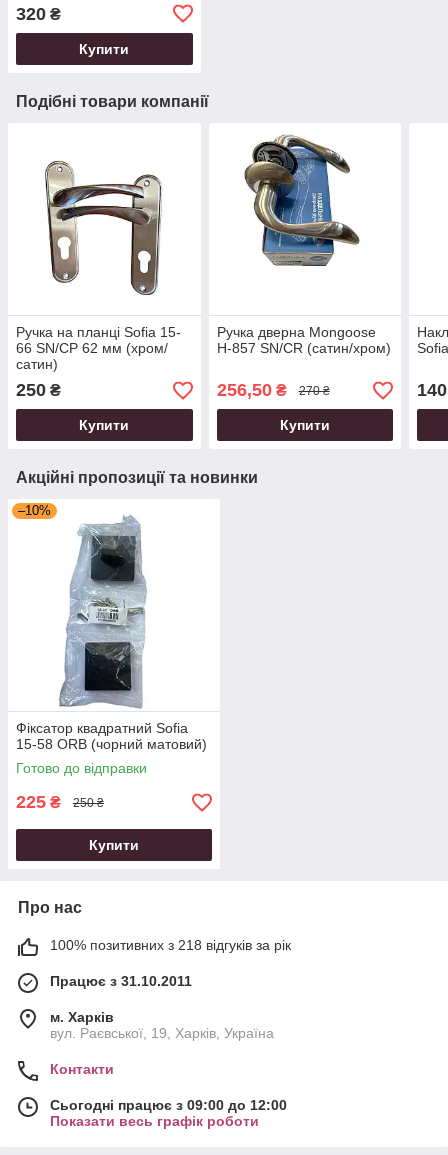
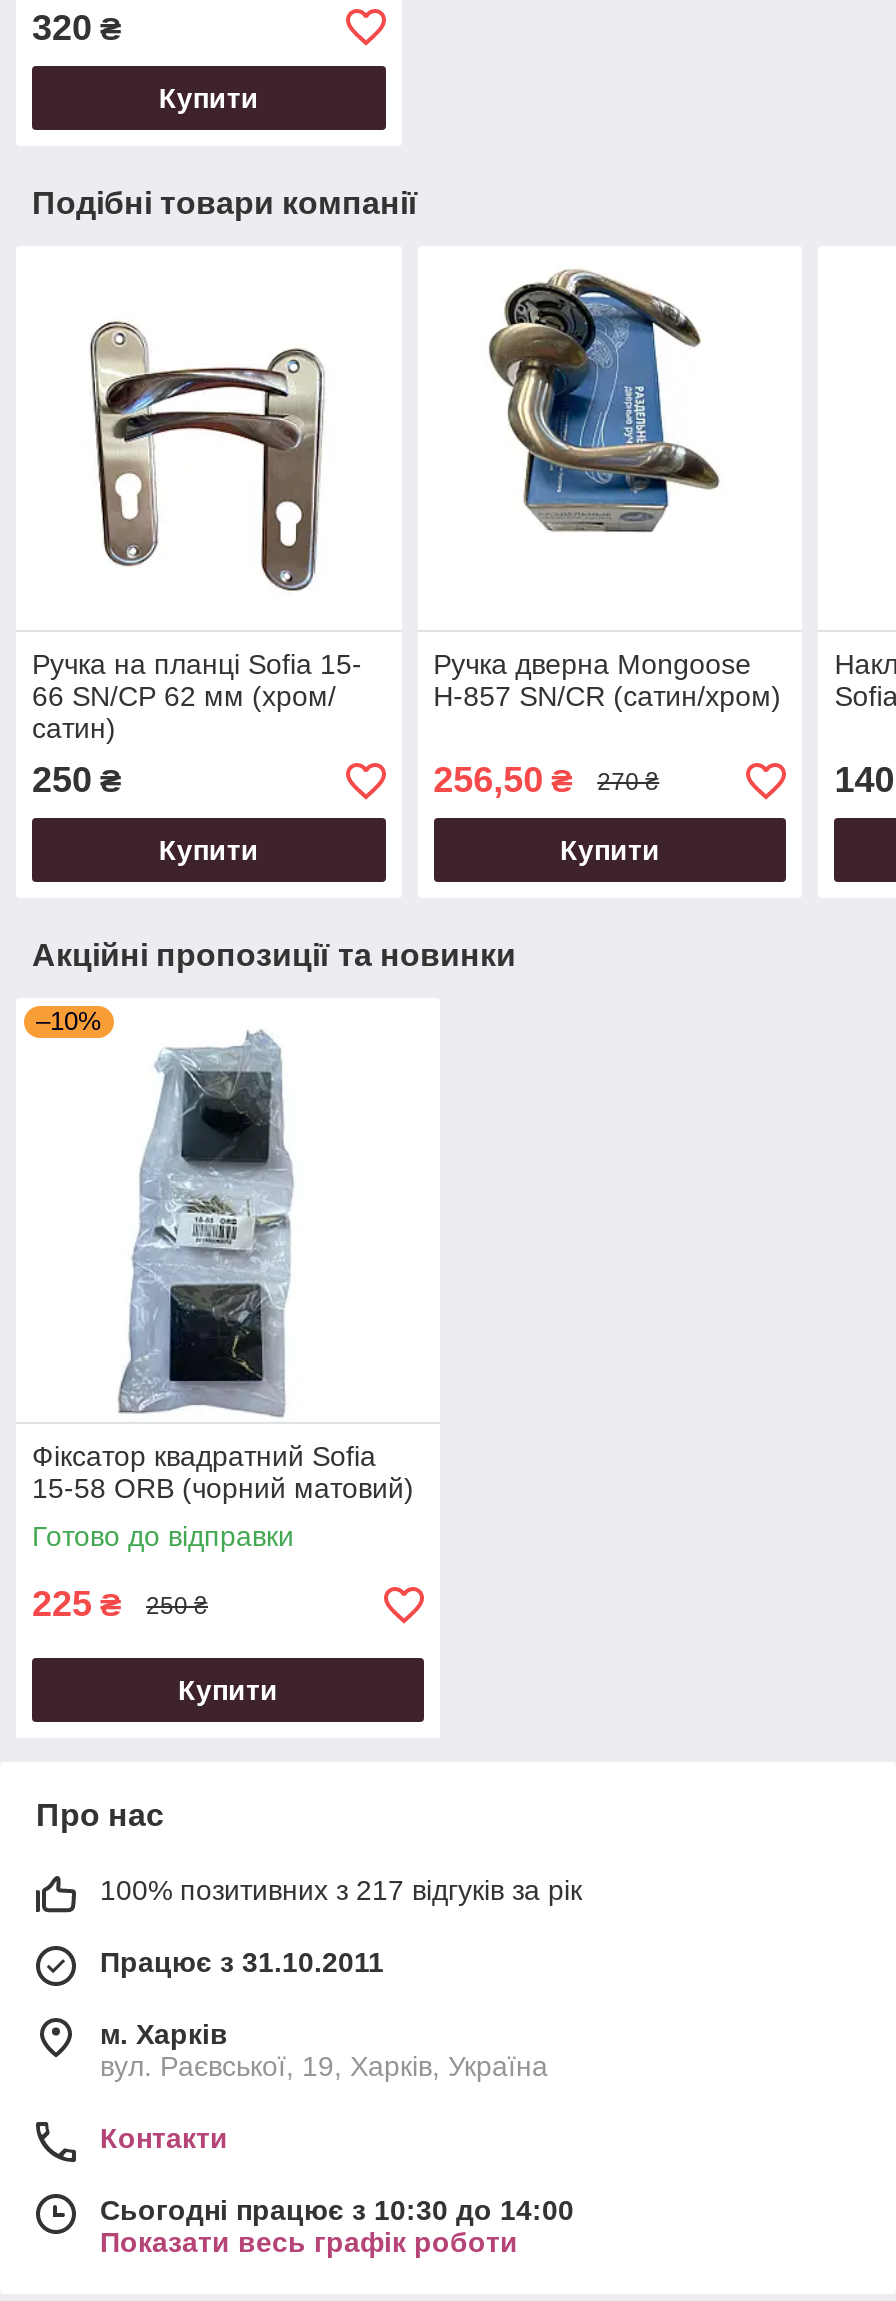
- 100% позитивних з 218 відгуків за рік
+ 100% позитивних з 217 відгуків за рік

- Сьогодні працює з 09:00 до 12:00
+ Сьогодні працює з 10:30 до 14:00
